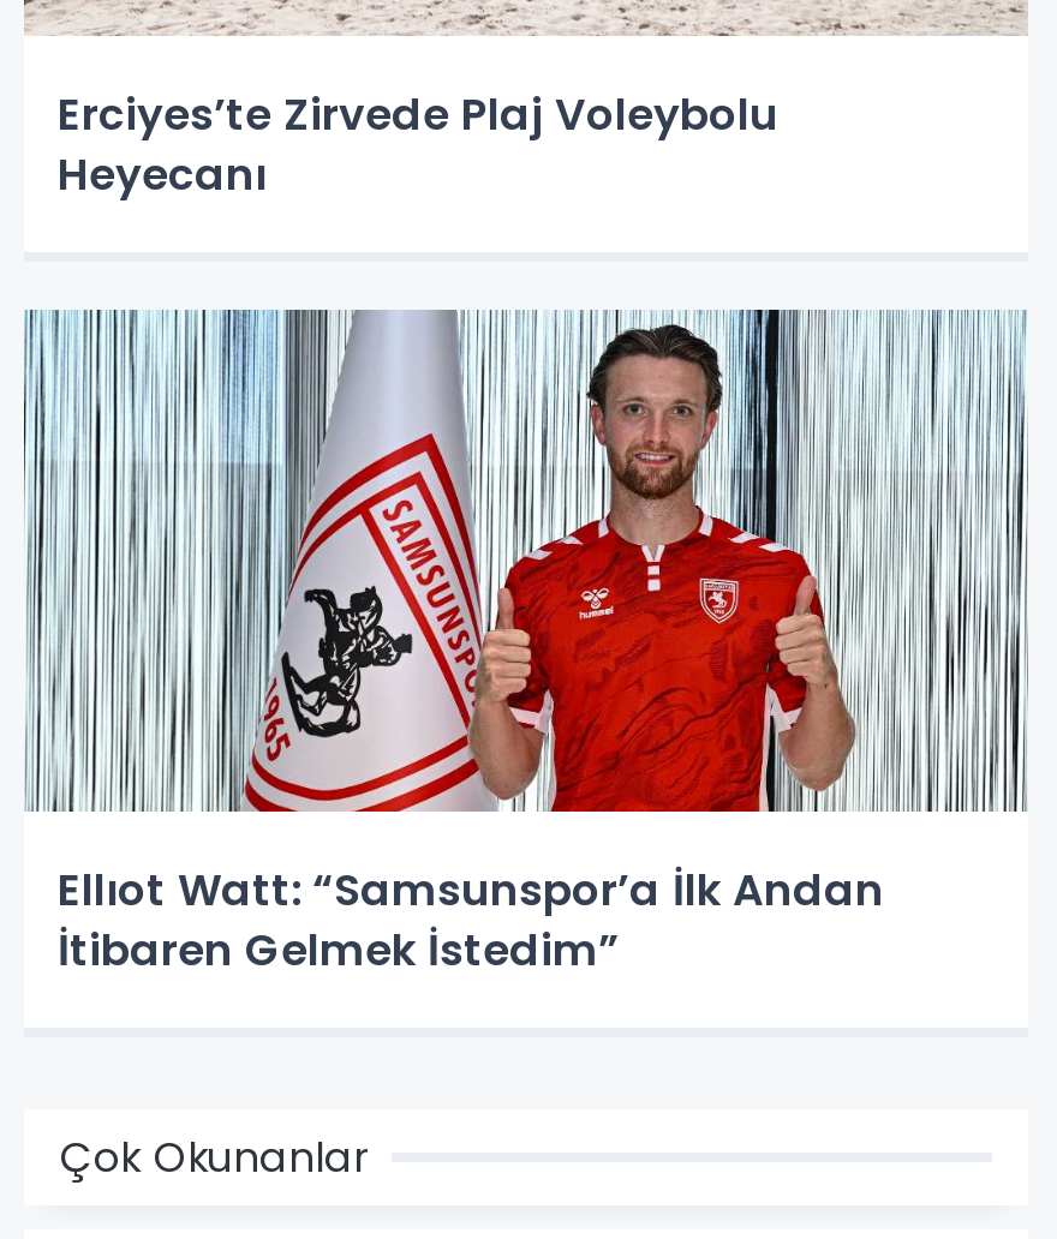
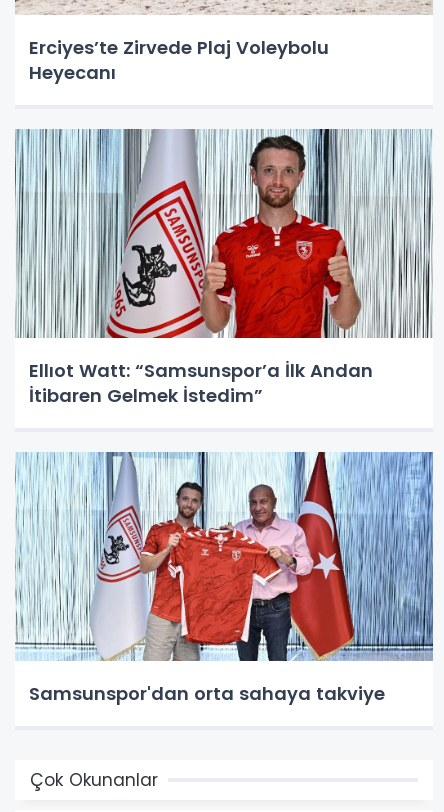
+ [image]
+ Samsunspor'dan orta sahaya takviye
